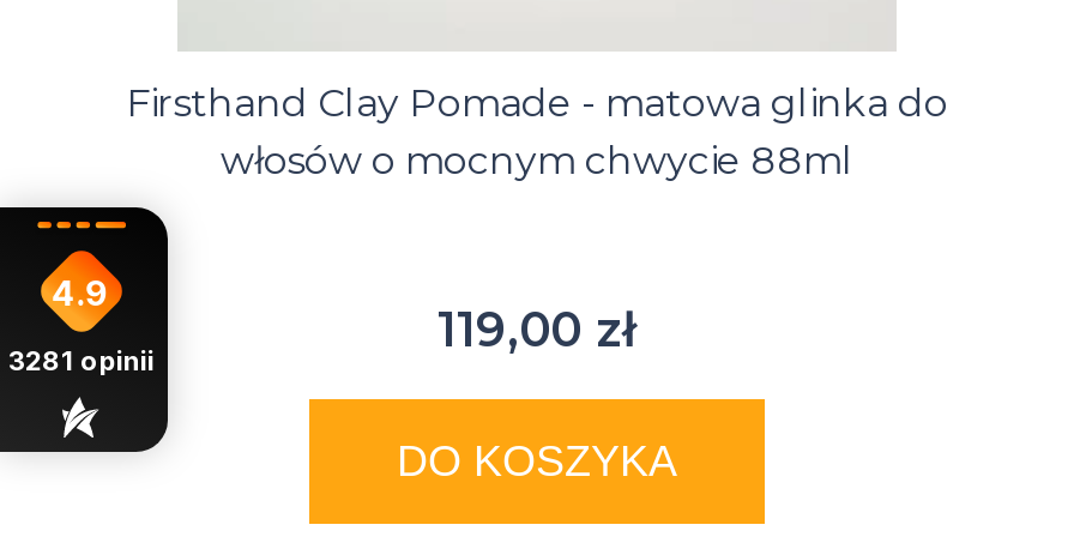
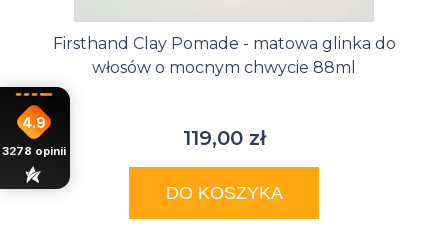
- 3281 opinii
+ 3278 opinii
